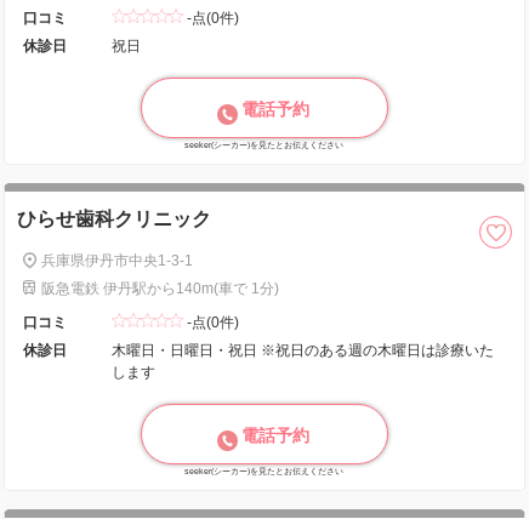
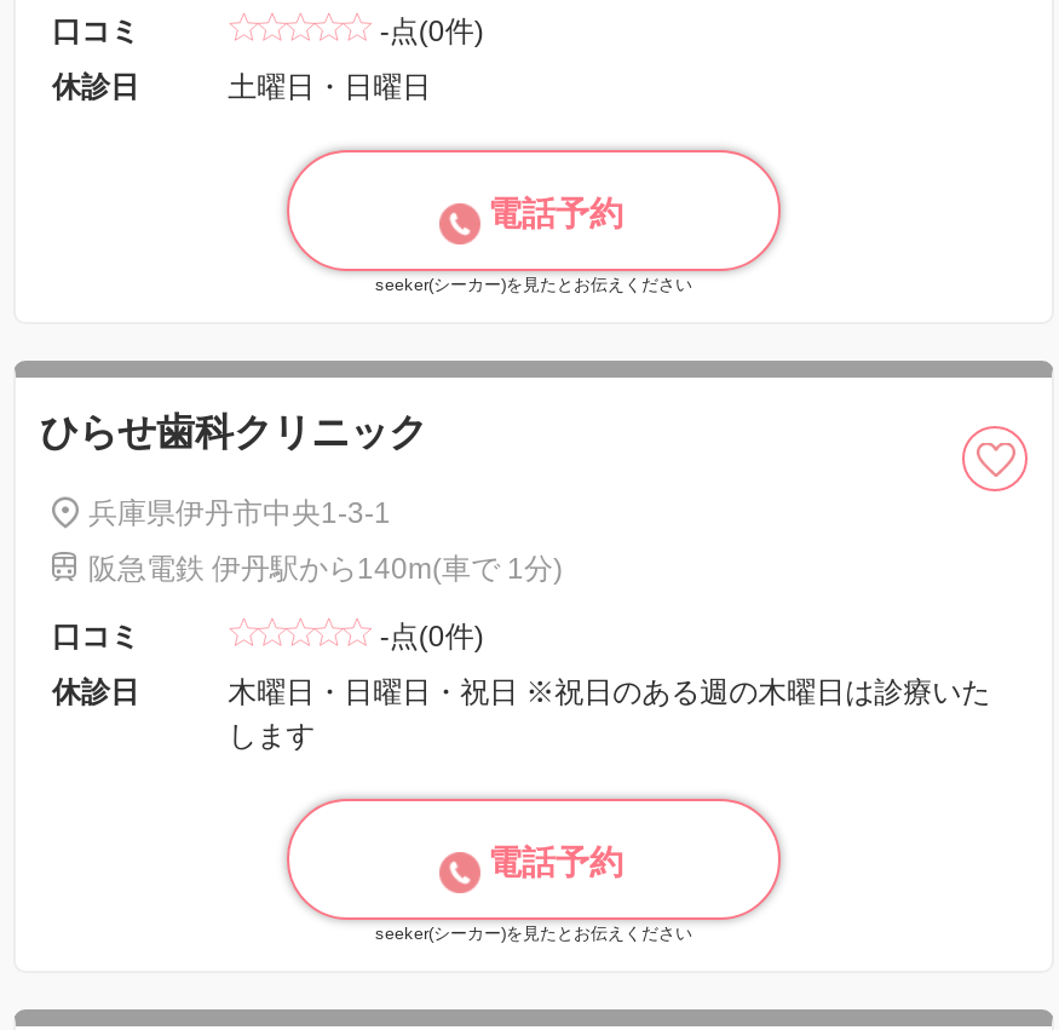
- 祝日
+ 土曜日・日曜日
